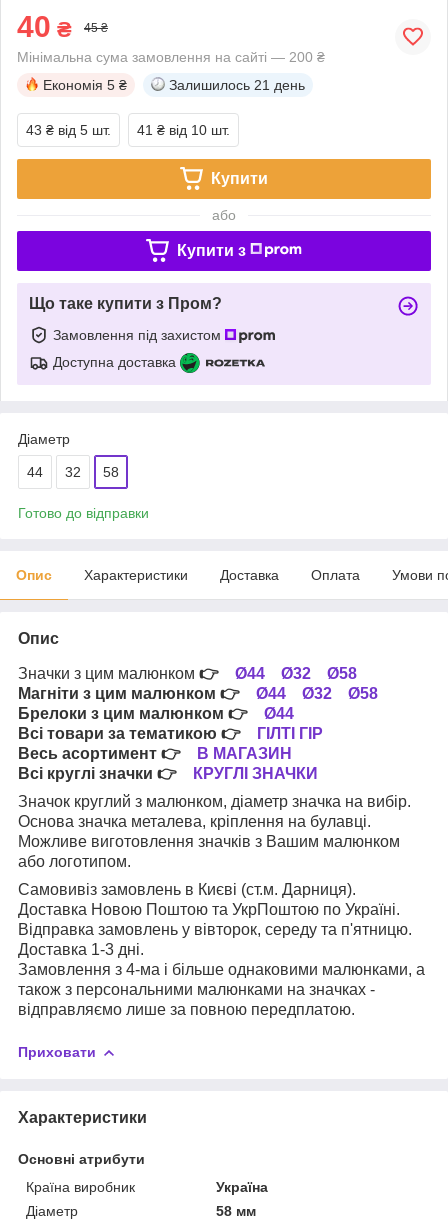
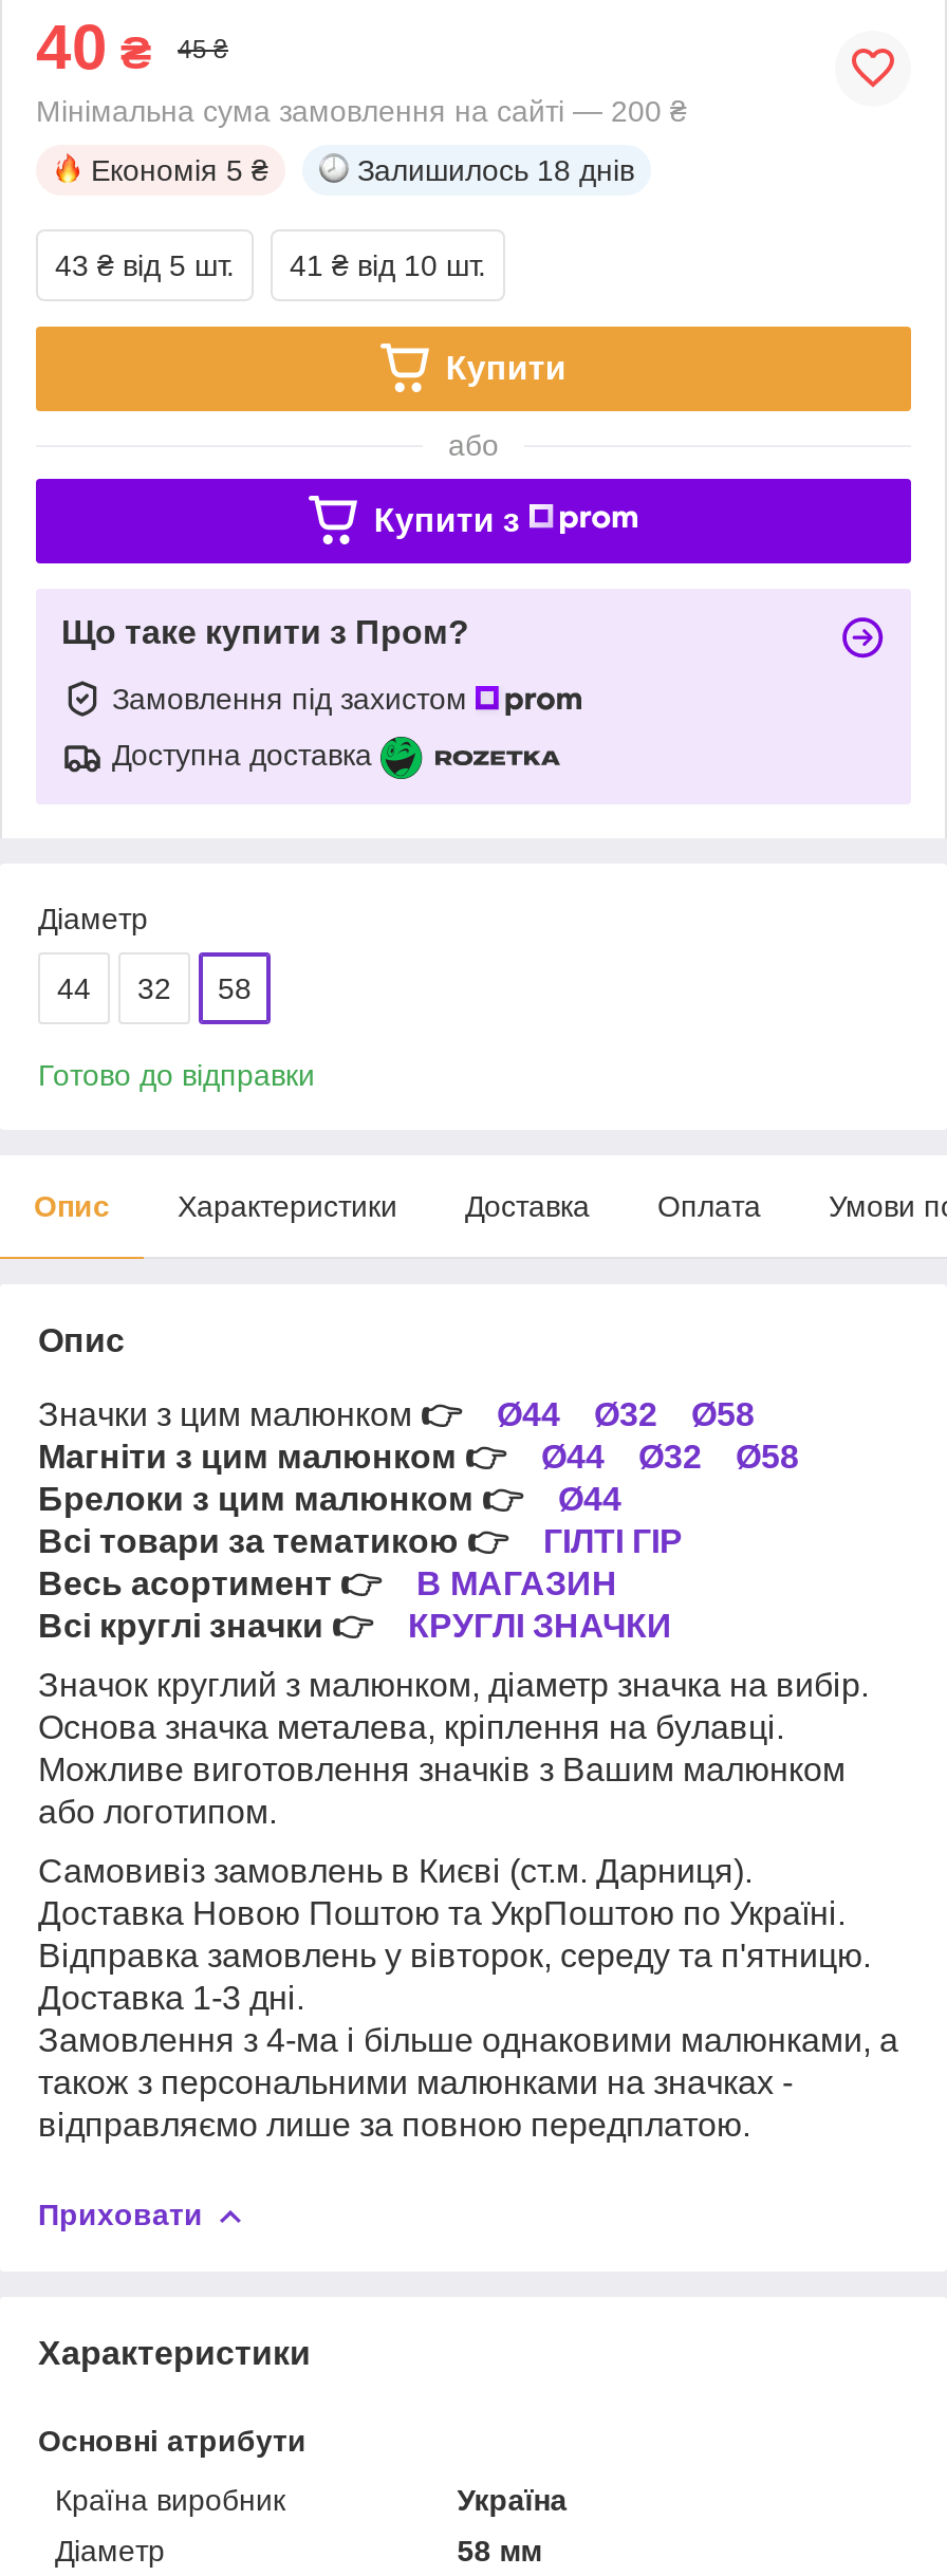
- Залишилось 21 день
+ Залишилось 18 днів
